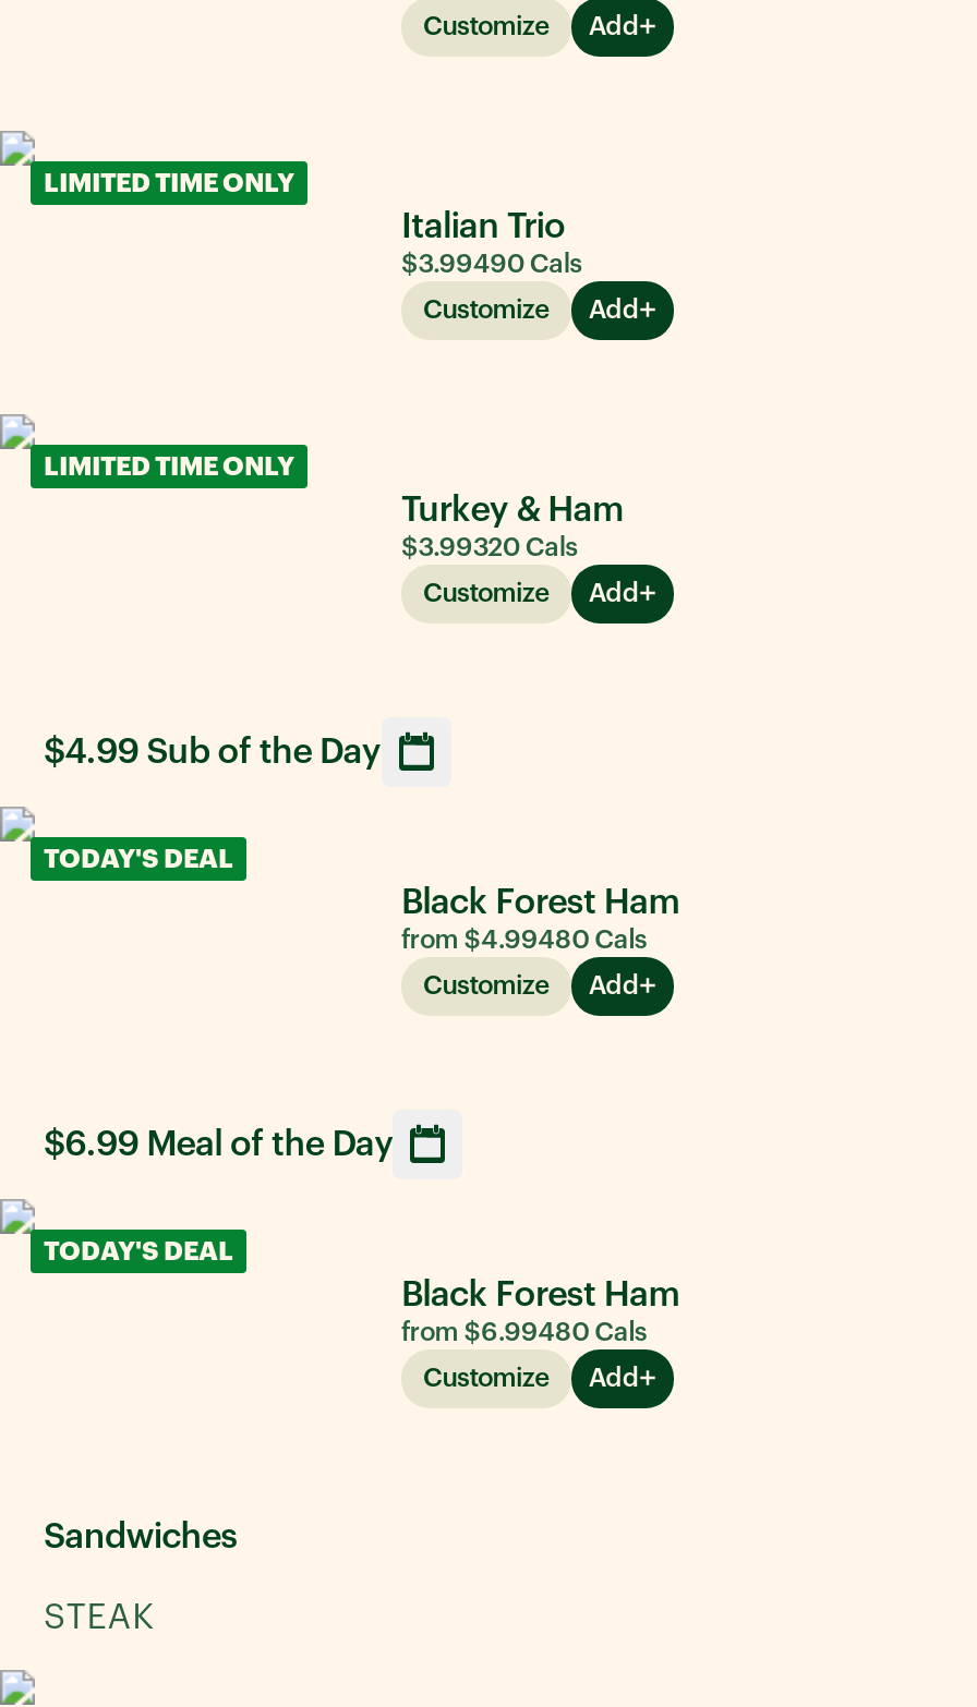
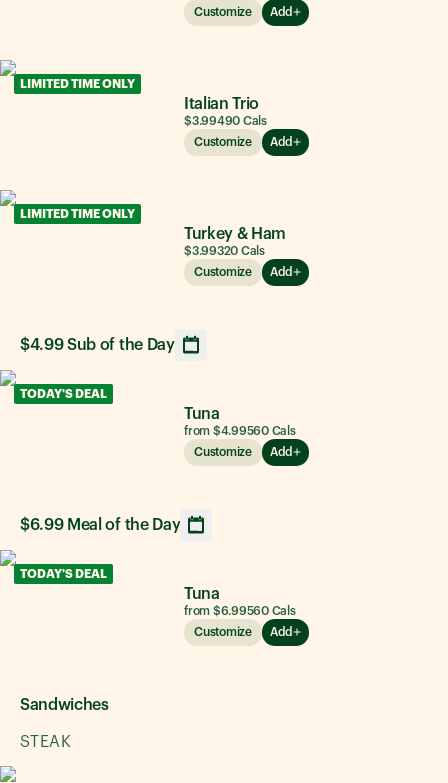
- Black Forest Ham
- from $4.99480 Cals
+ Tuna
+ from $4.99560 Cals

- Black Forest Ham
- from $6.99480 Cals
+ Tuna
+ from $6.99560 Cals
